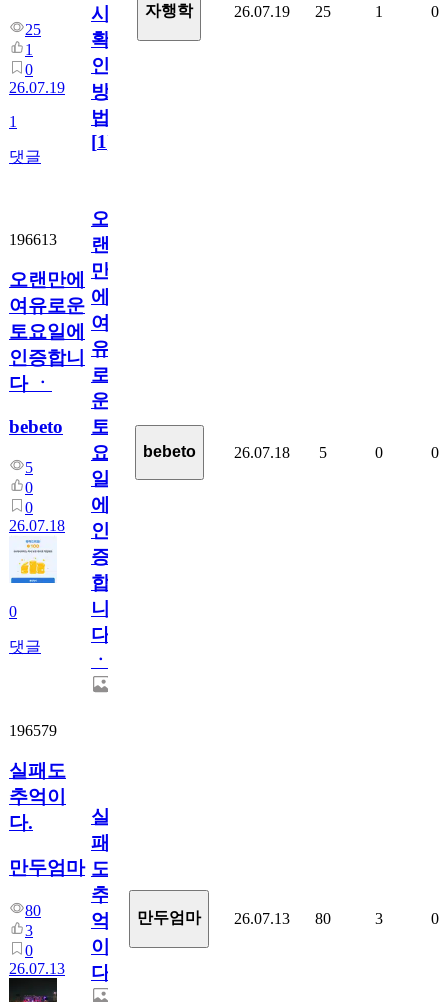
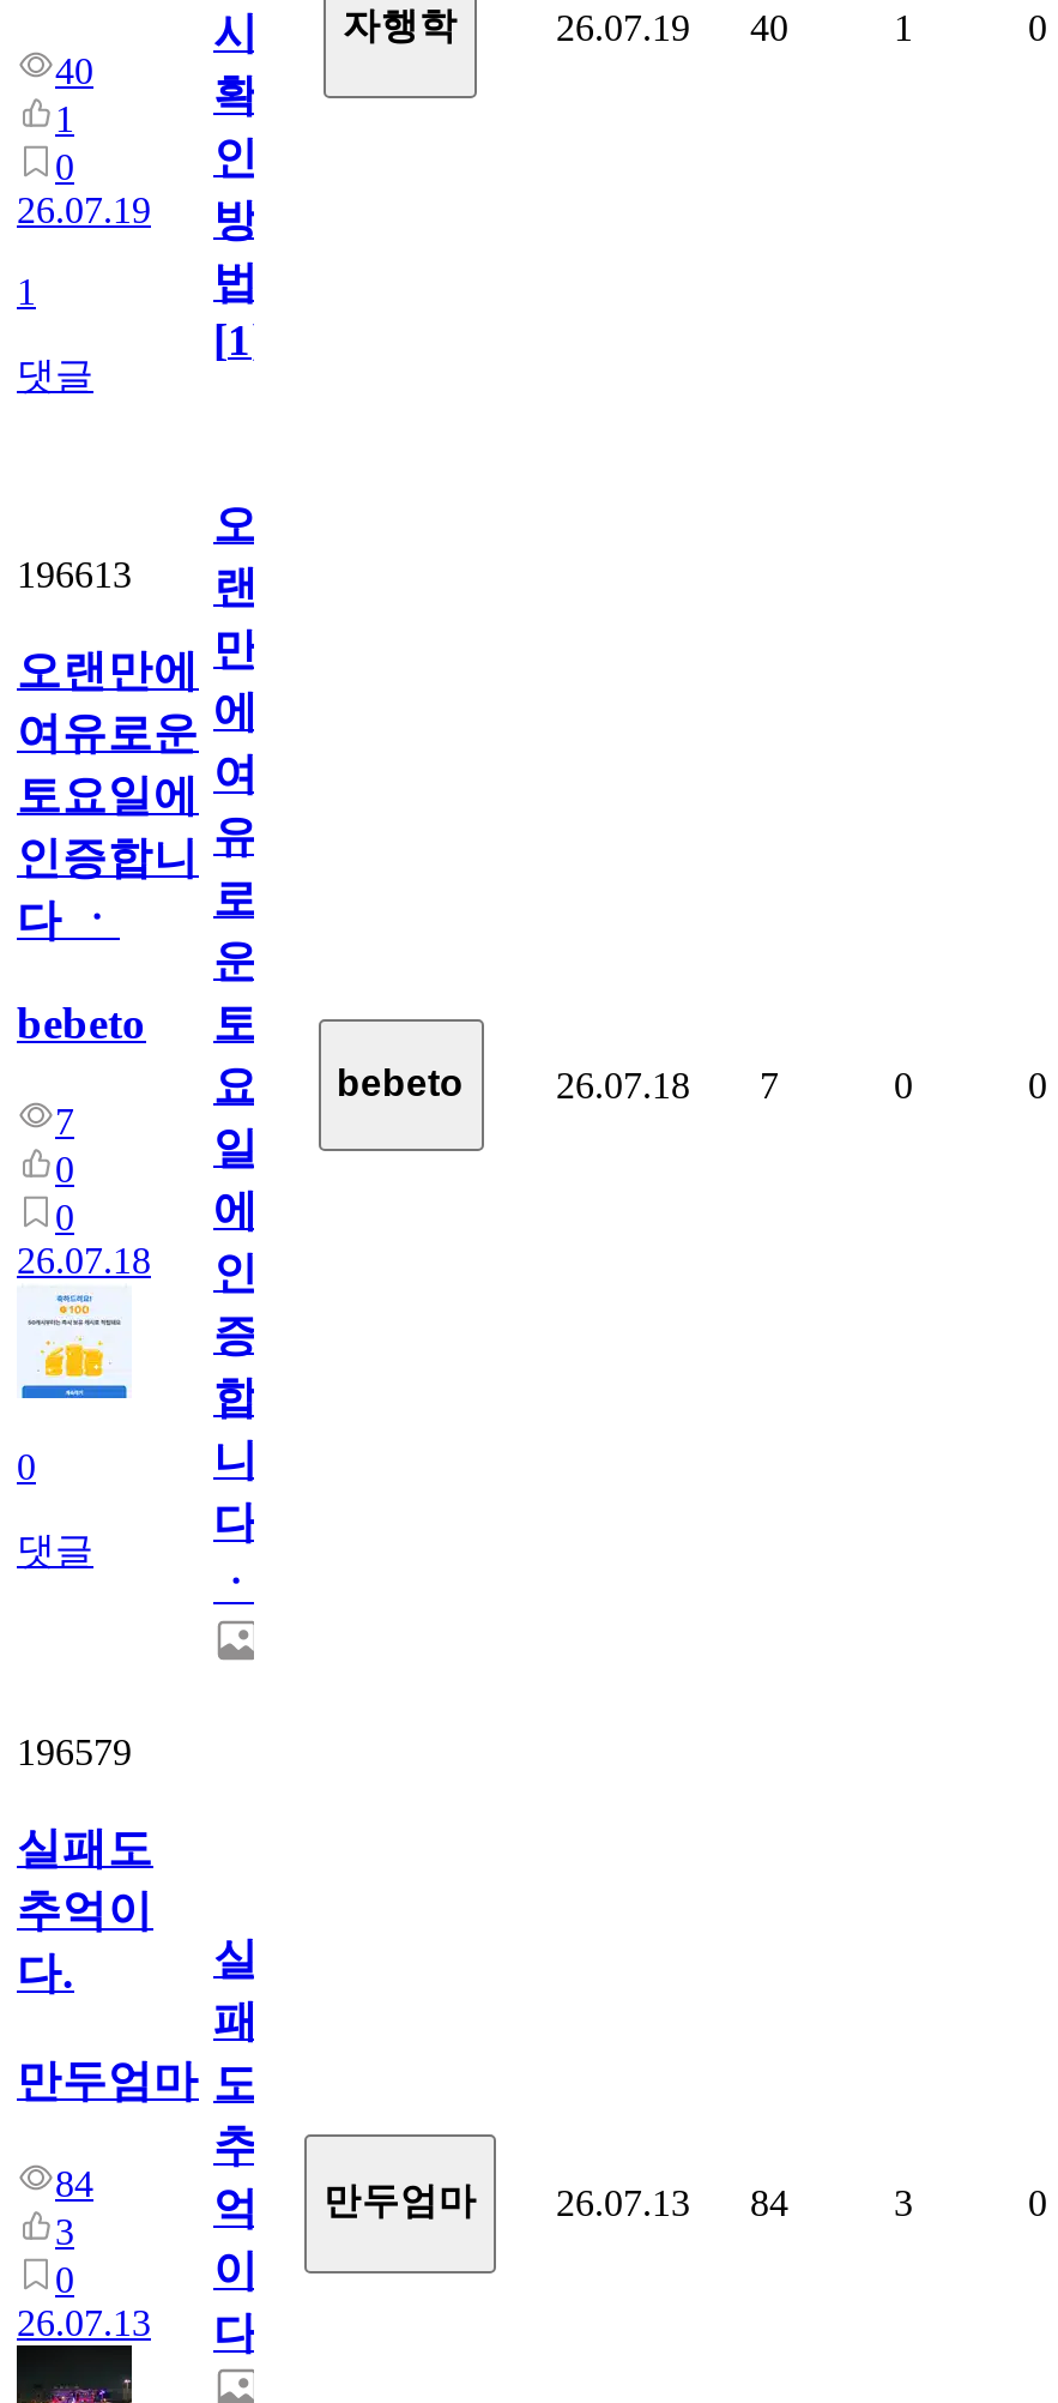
- 26.07.19 25
+ 26.07.19 40

- 25
+ 40

- 26.07.18 5
+ 26.07.18 7

- 5
+ 7

- 80
+ 84

- 80
+ 84
